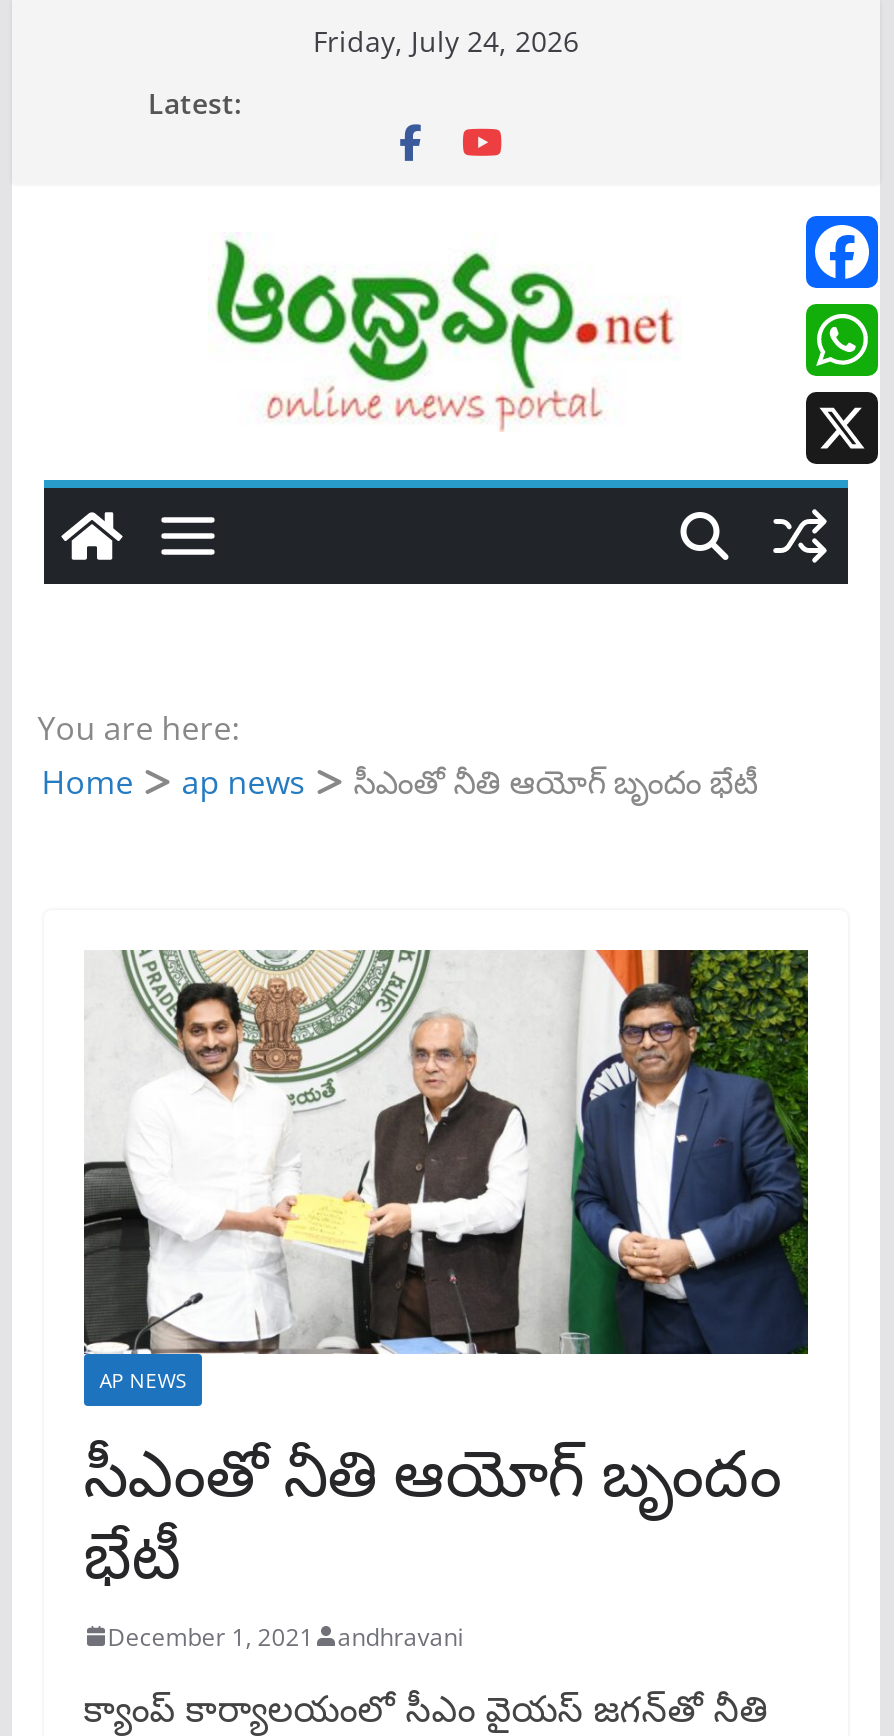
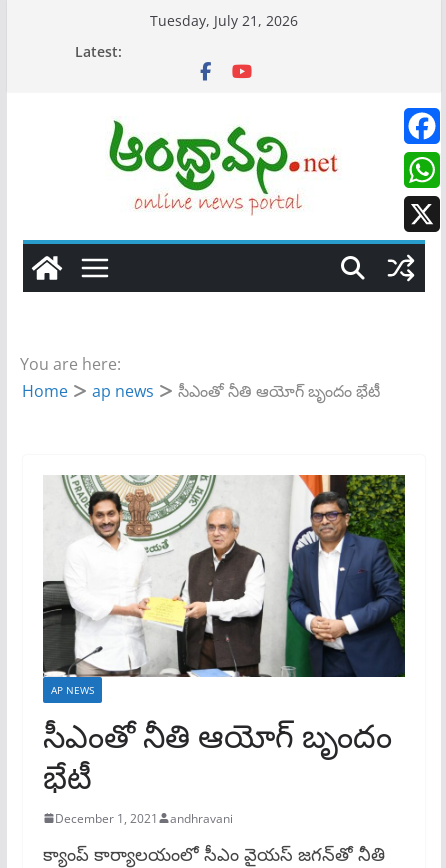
- Friday, July 24, 2026
+ Tuesday, July 21, 2026
